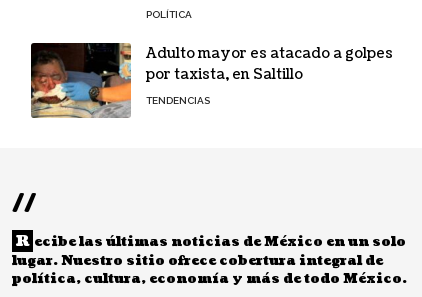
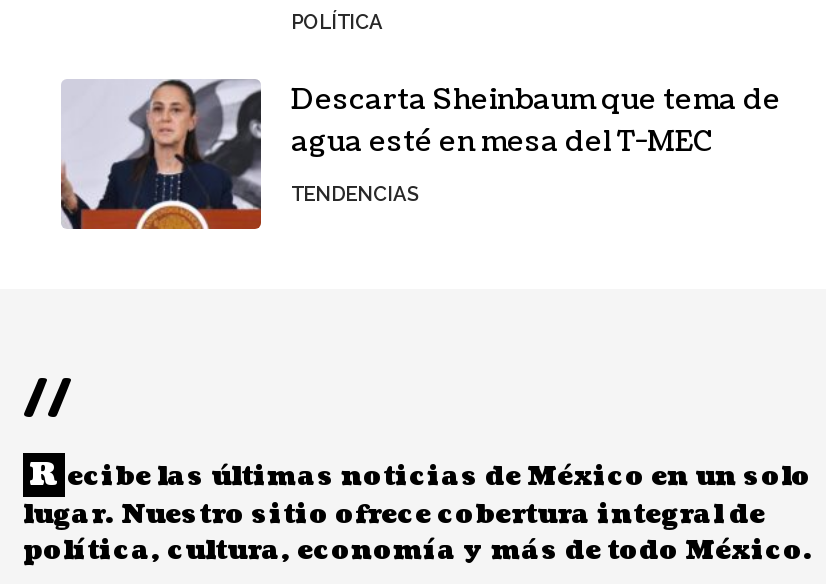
- [image]
- Adulto mayor es atacado a golpes
- por taxista, en Saltillo
+ [image]
+ Descarta Sheinbaum que tema de
+ agua esté en mesa del T-MEC
